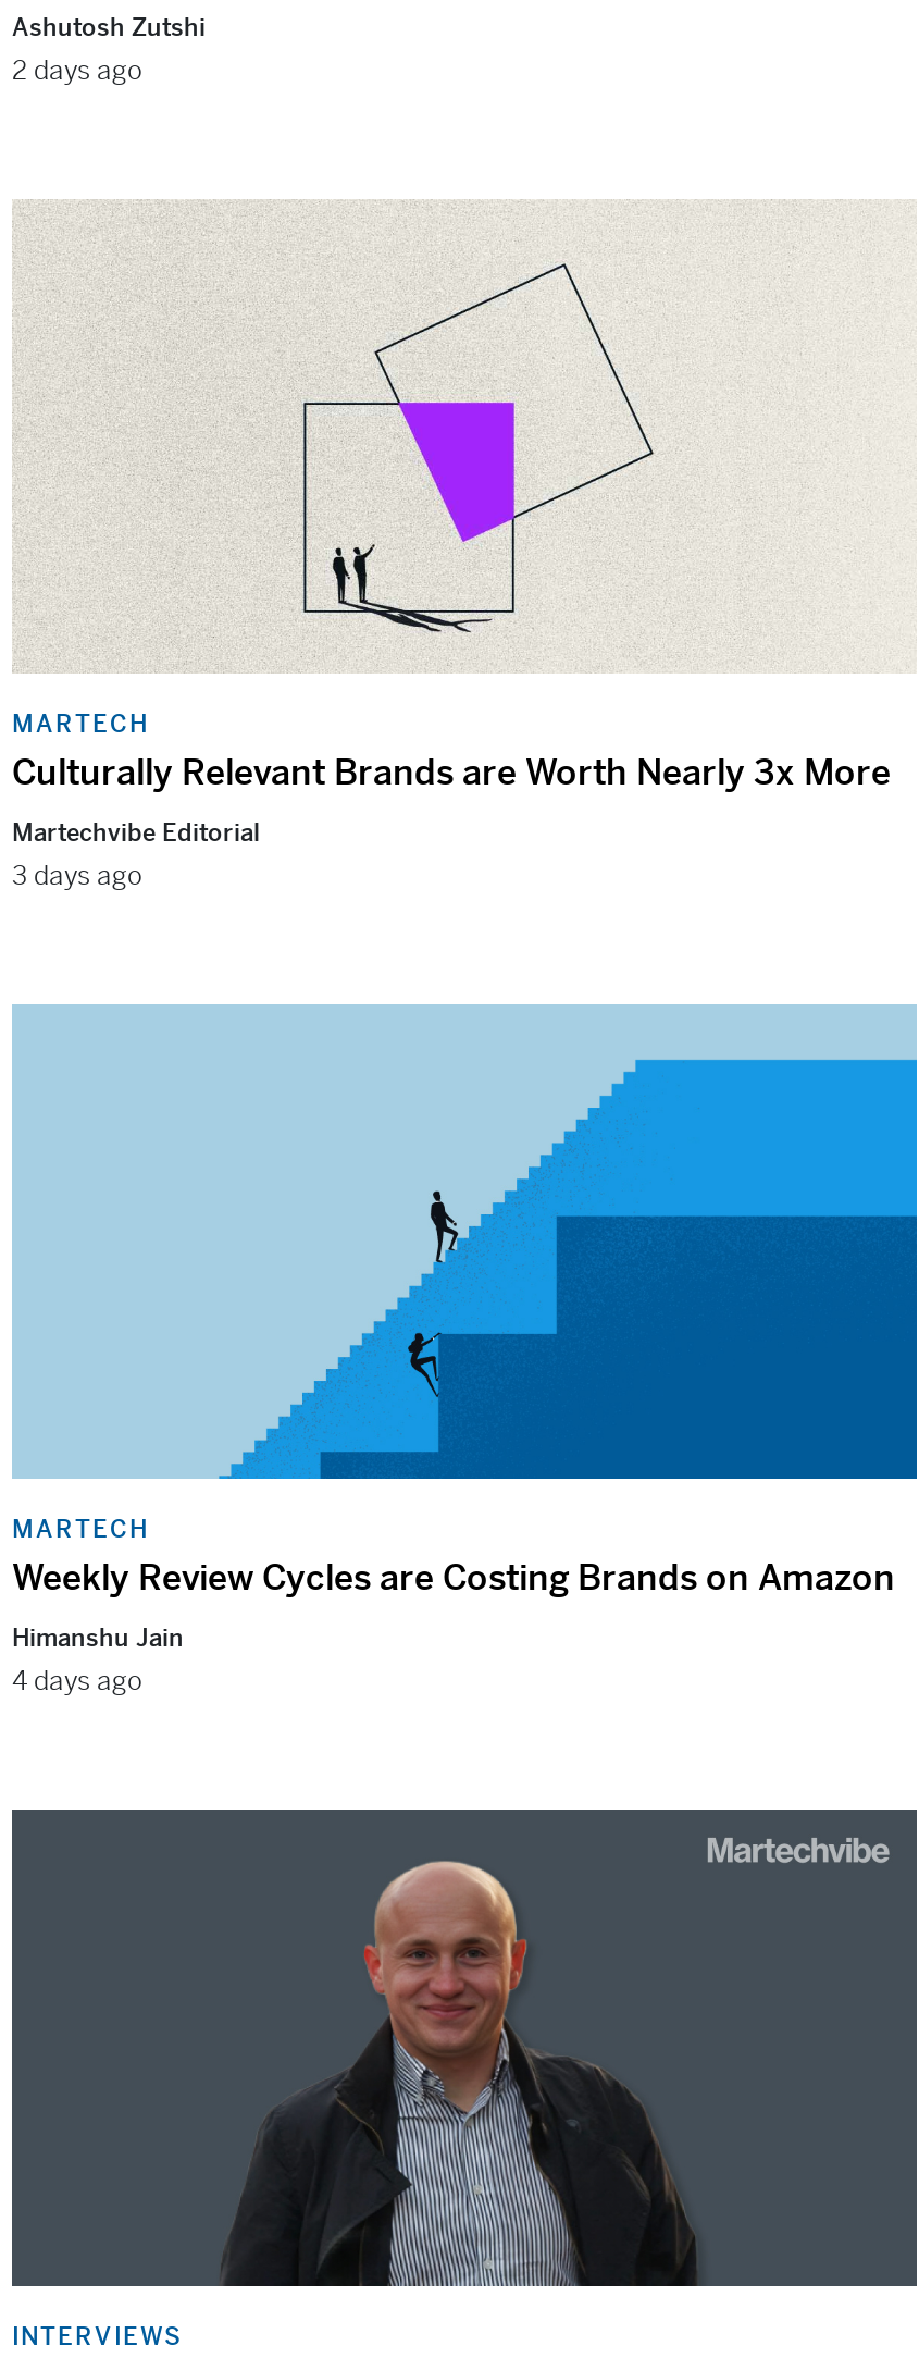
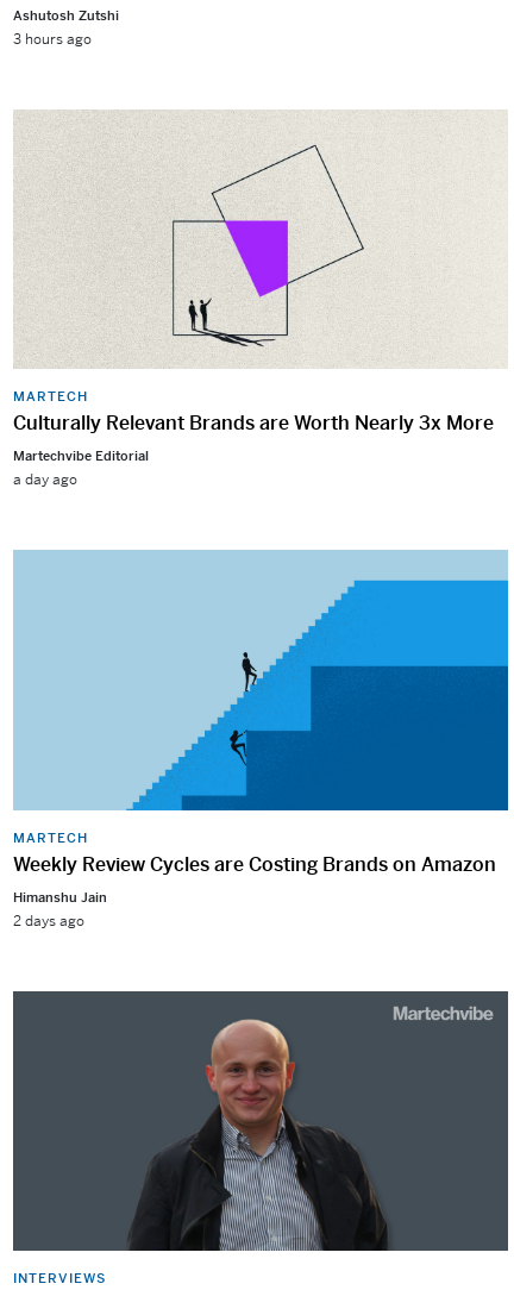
- 2 days ago
+ 3 hours ago

- 3 days ago
+ a day ago

- 4 days ago
+ 2 days ago
